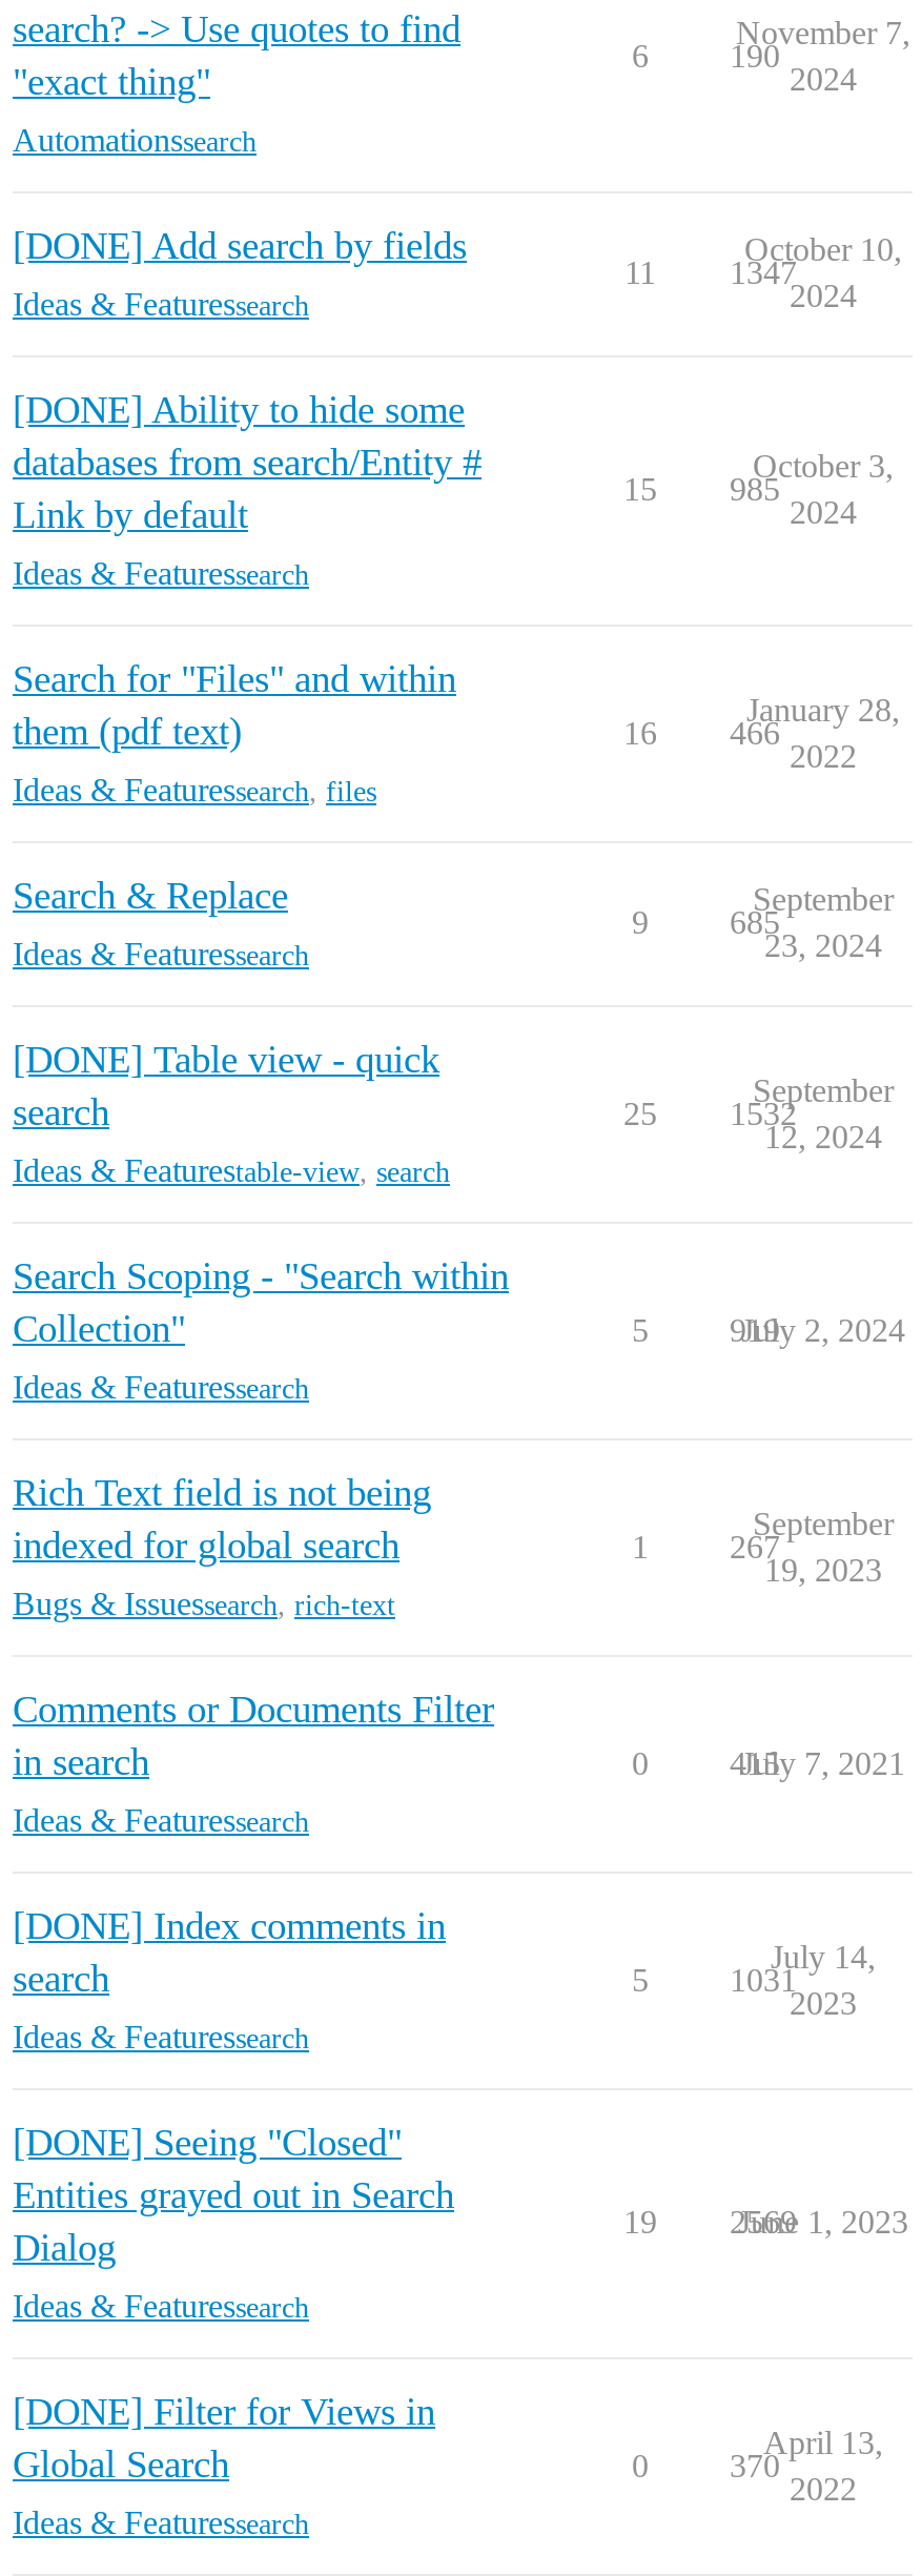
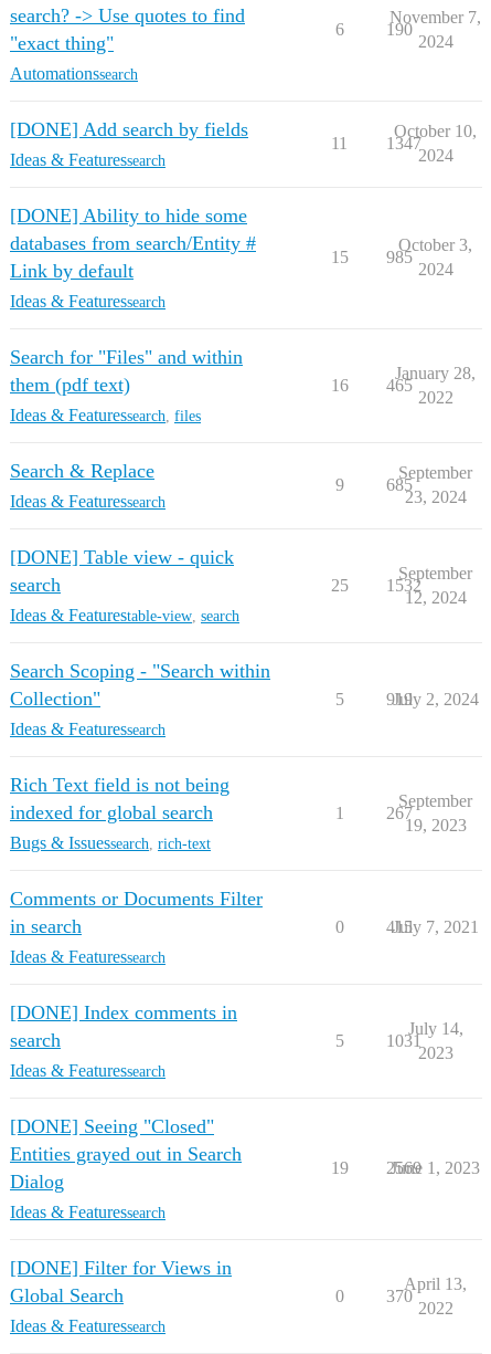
- 466
+ 465
